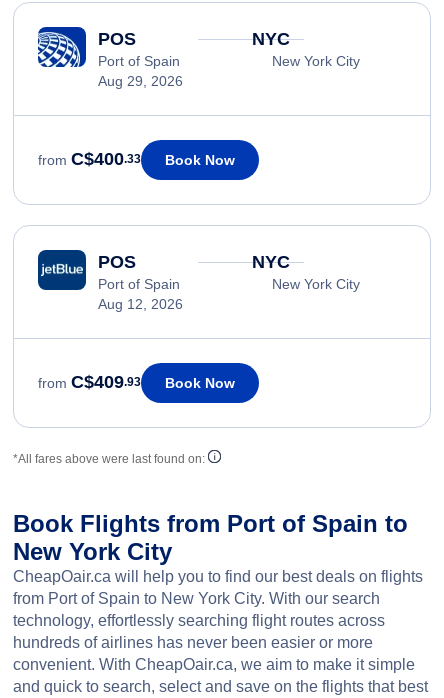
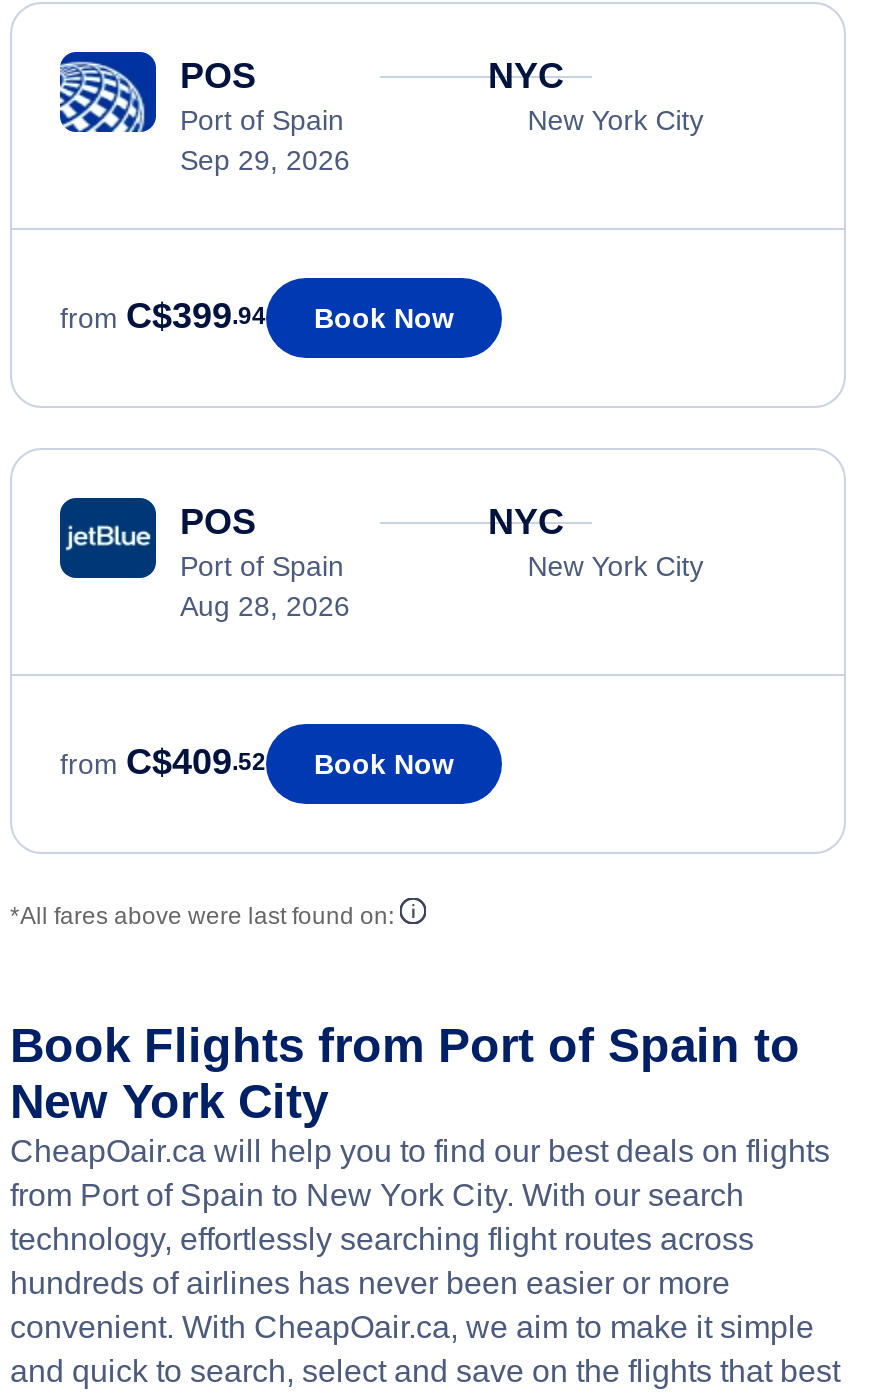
- Aug 29, 2026
+ Sep 29, 2026

- from C$400.33 Book Now
+ from C$399.94 Book Now

- Aug 12, 2026
+ Aug 28, 2026

- from C$409.93 Book Now
+ from C$409.52 Book Now
